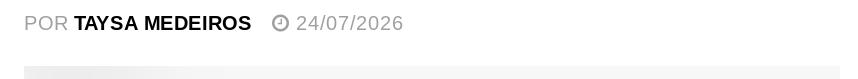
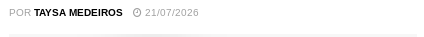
- 24/07/2026
+ 21/07/2026
